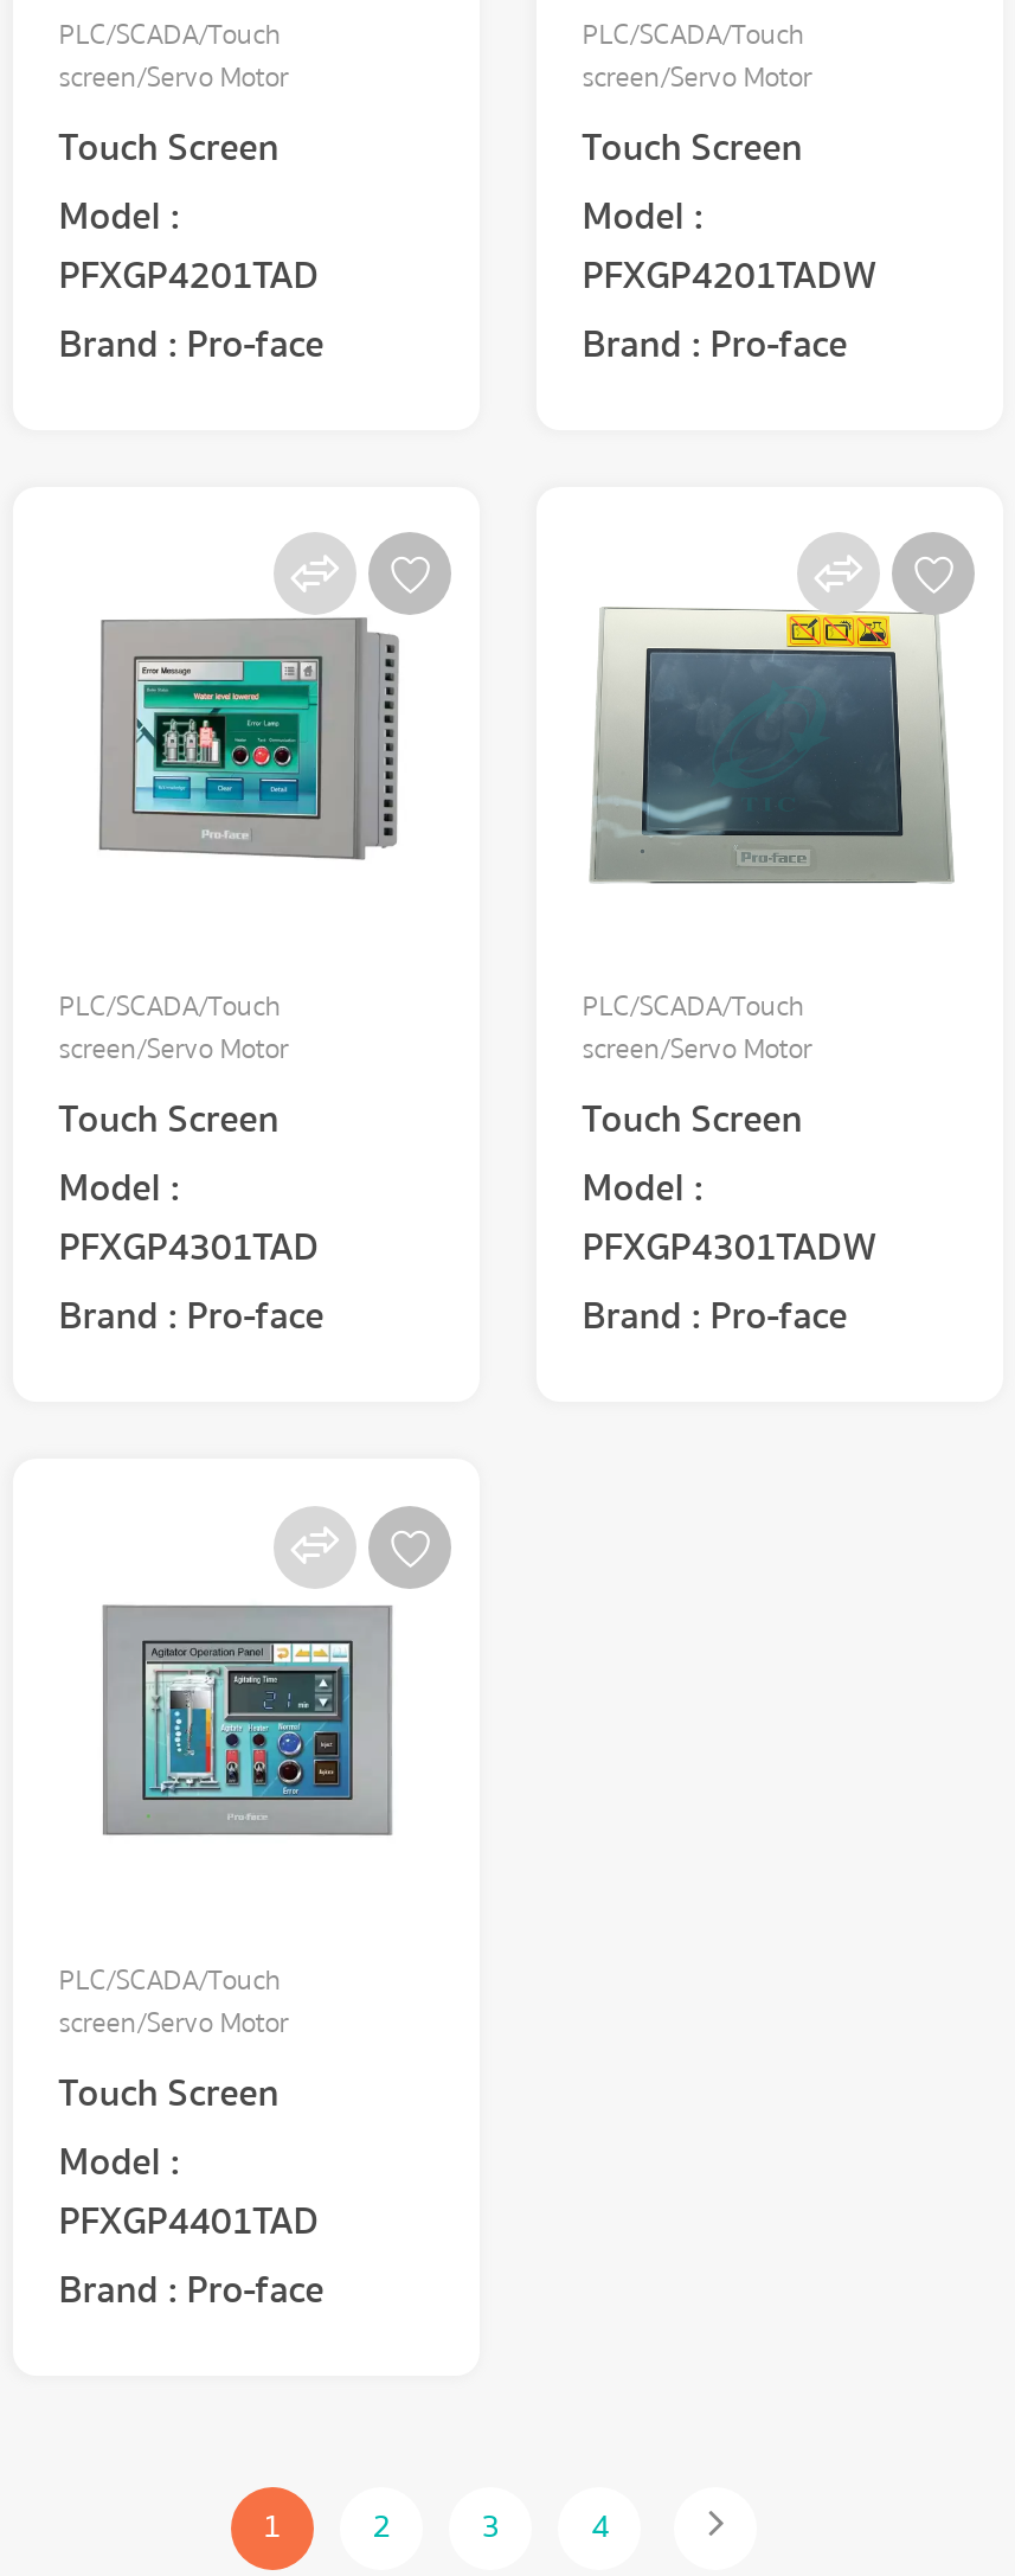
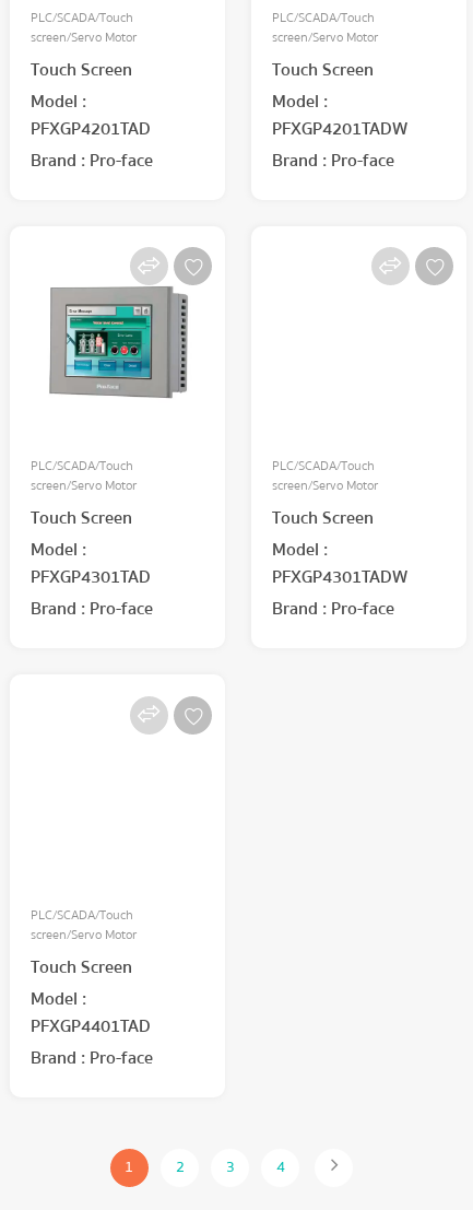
- [image]

- [image]
